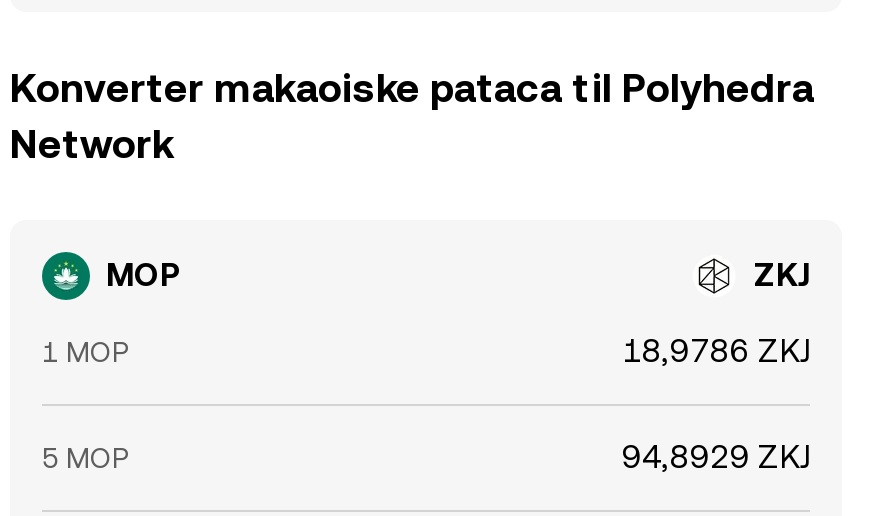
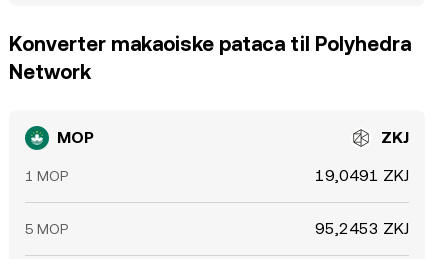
- 18,9786 ZKJ
+ 19,0491 ZKJ

- 94,8929 ZKJ
+ 95,2453 ZKJ
